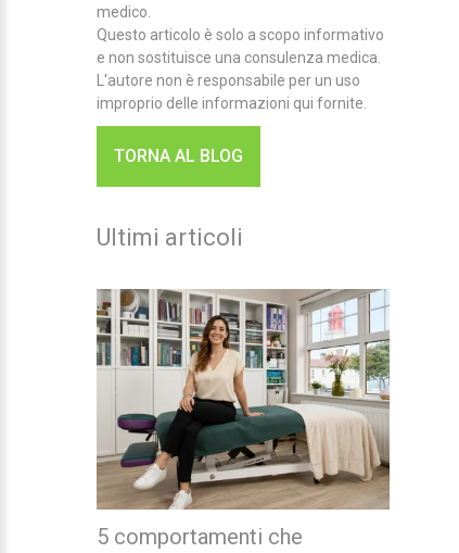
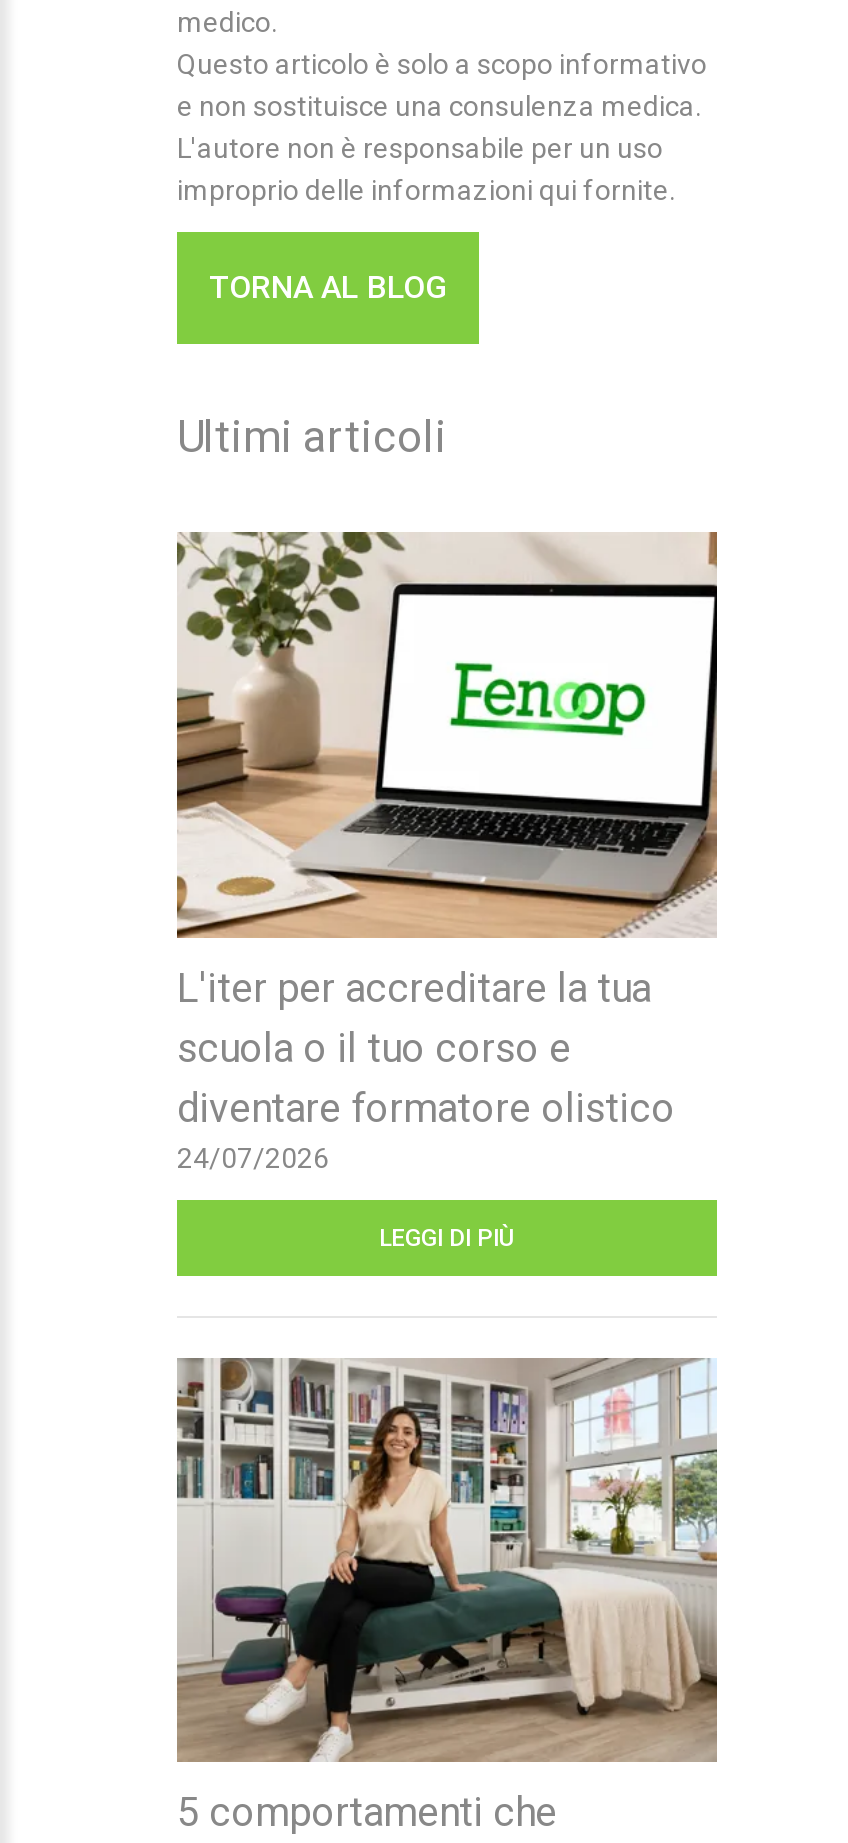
+ [image]
+ L'iter per accreditare la tua
+ scuola o il tuo corso e
+ diventare formatore olistico
+ 24/07/2026
+ LEGGI DI PIÙ
